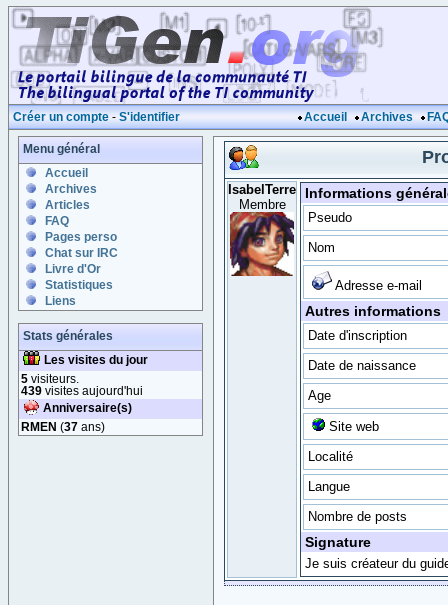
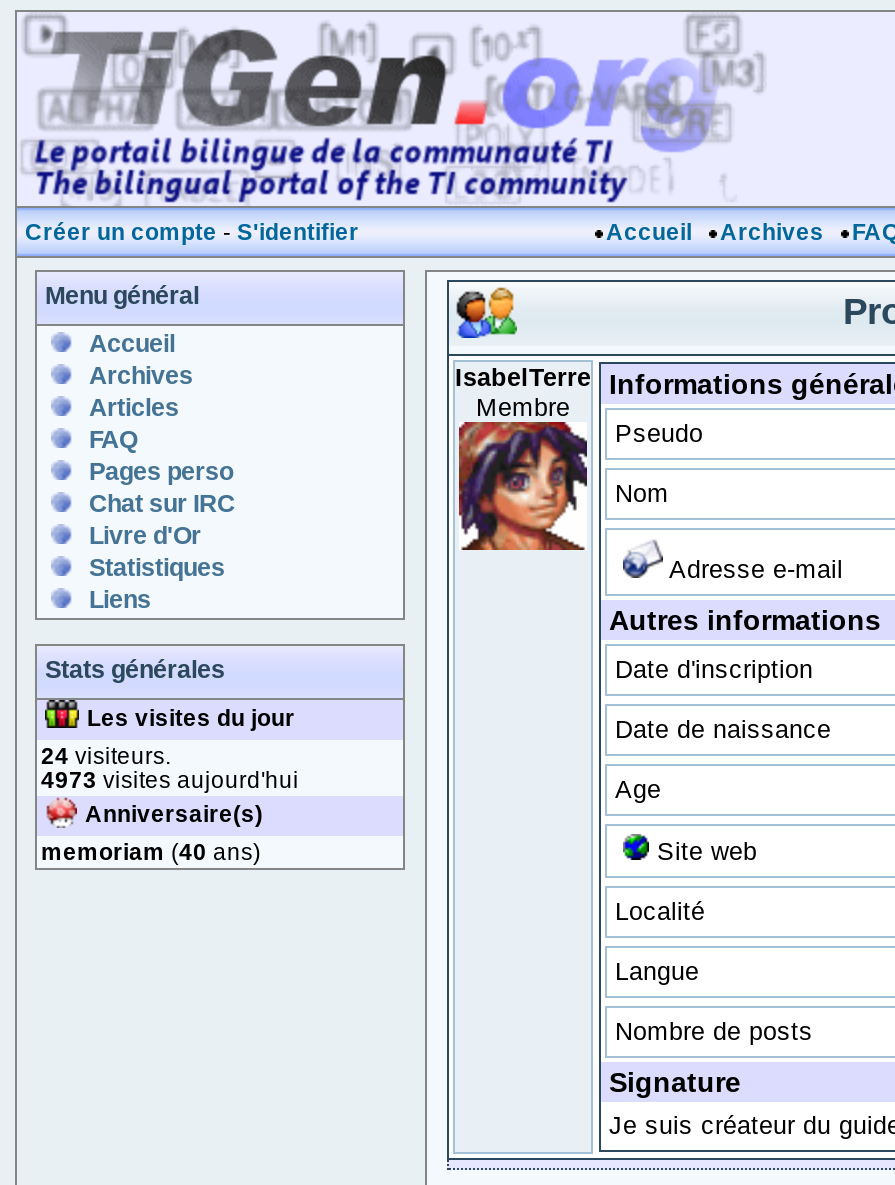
- 5 visiteurs.
+ 24 visiteurs.

- 439 visites aujourd'hui
+ 4973 visites aujourd'hui

- RMEN (37 ans)
+ memoriam (40 ans)
